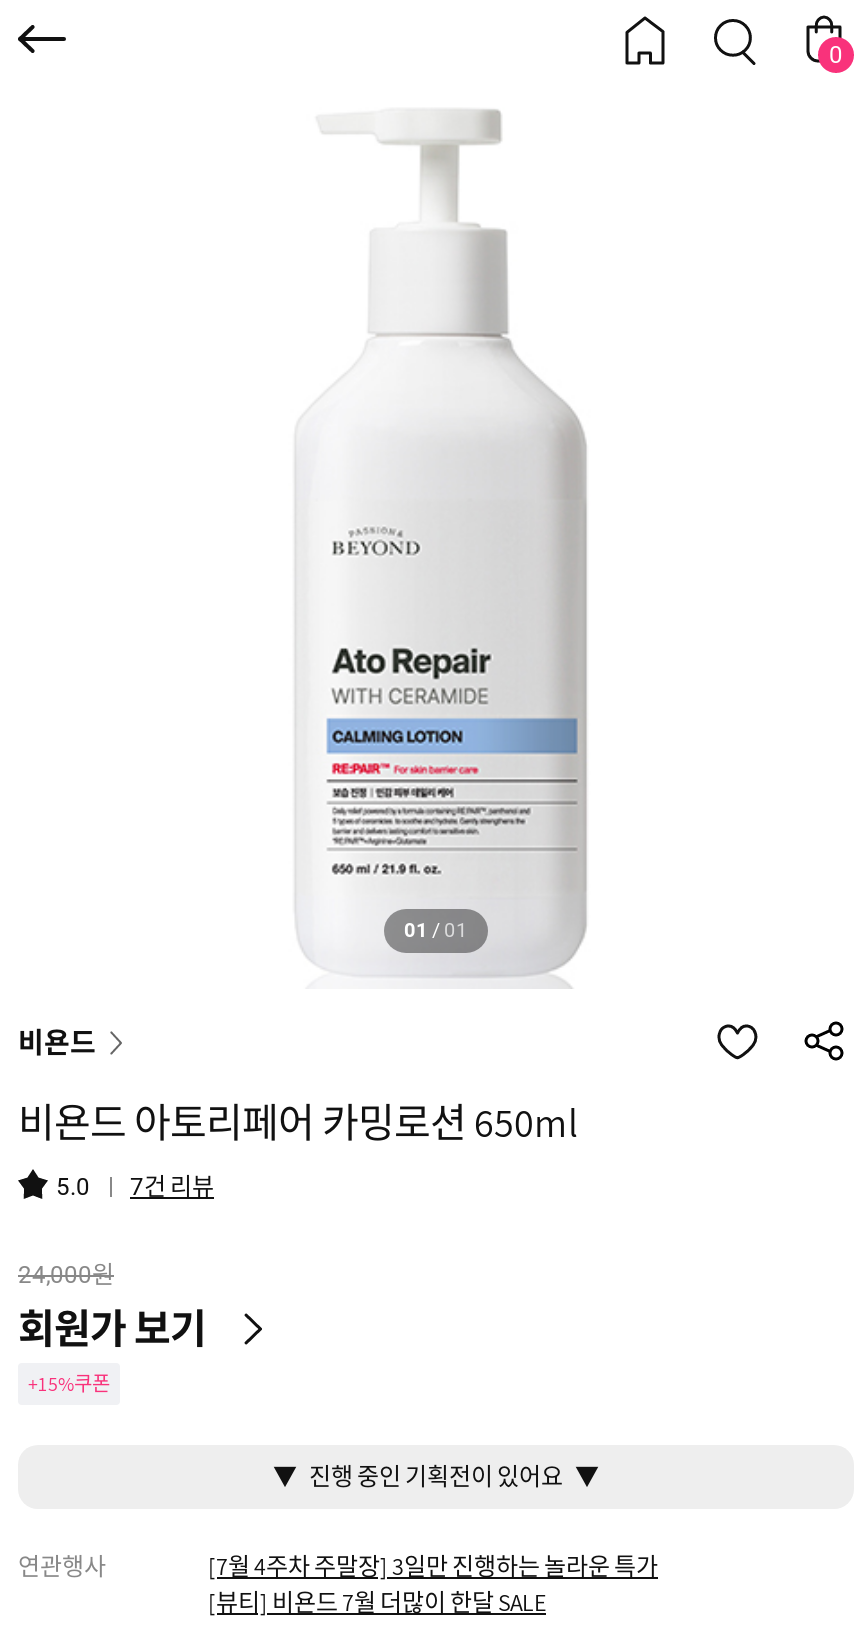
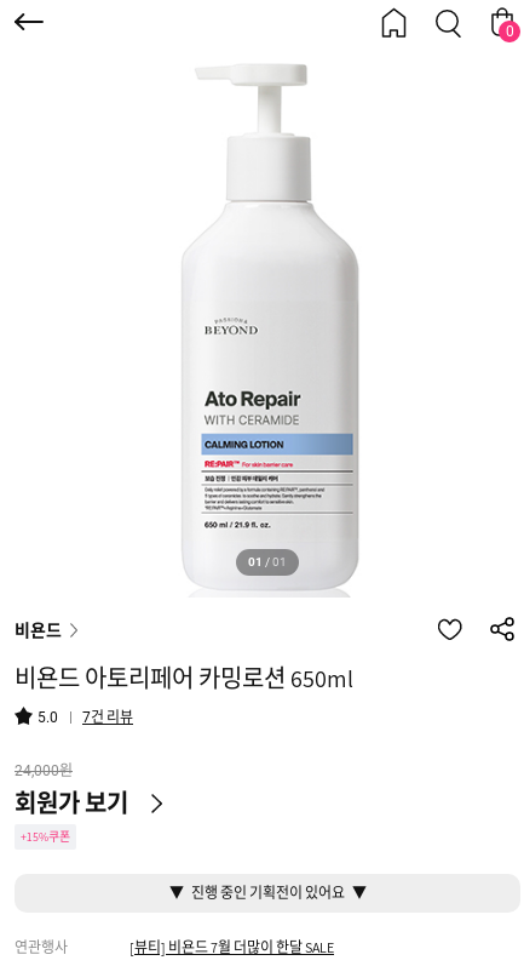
- [7월 4주차 주말장] 3일만 진행하는 놀라운 특가
